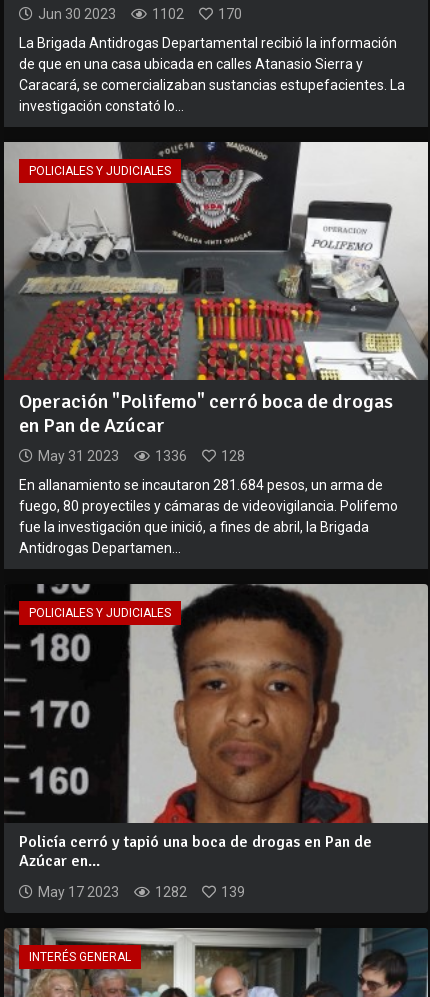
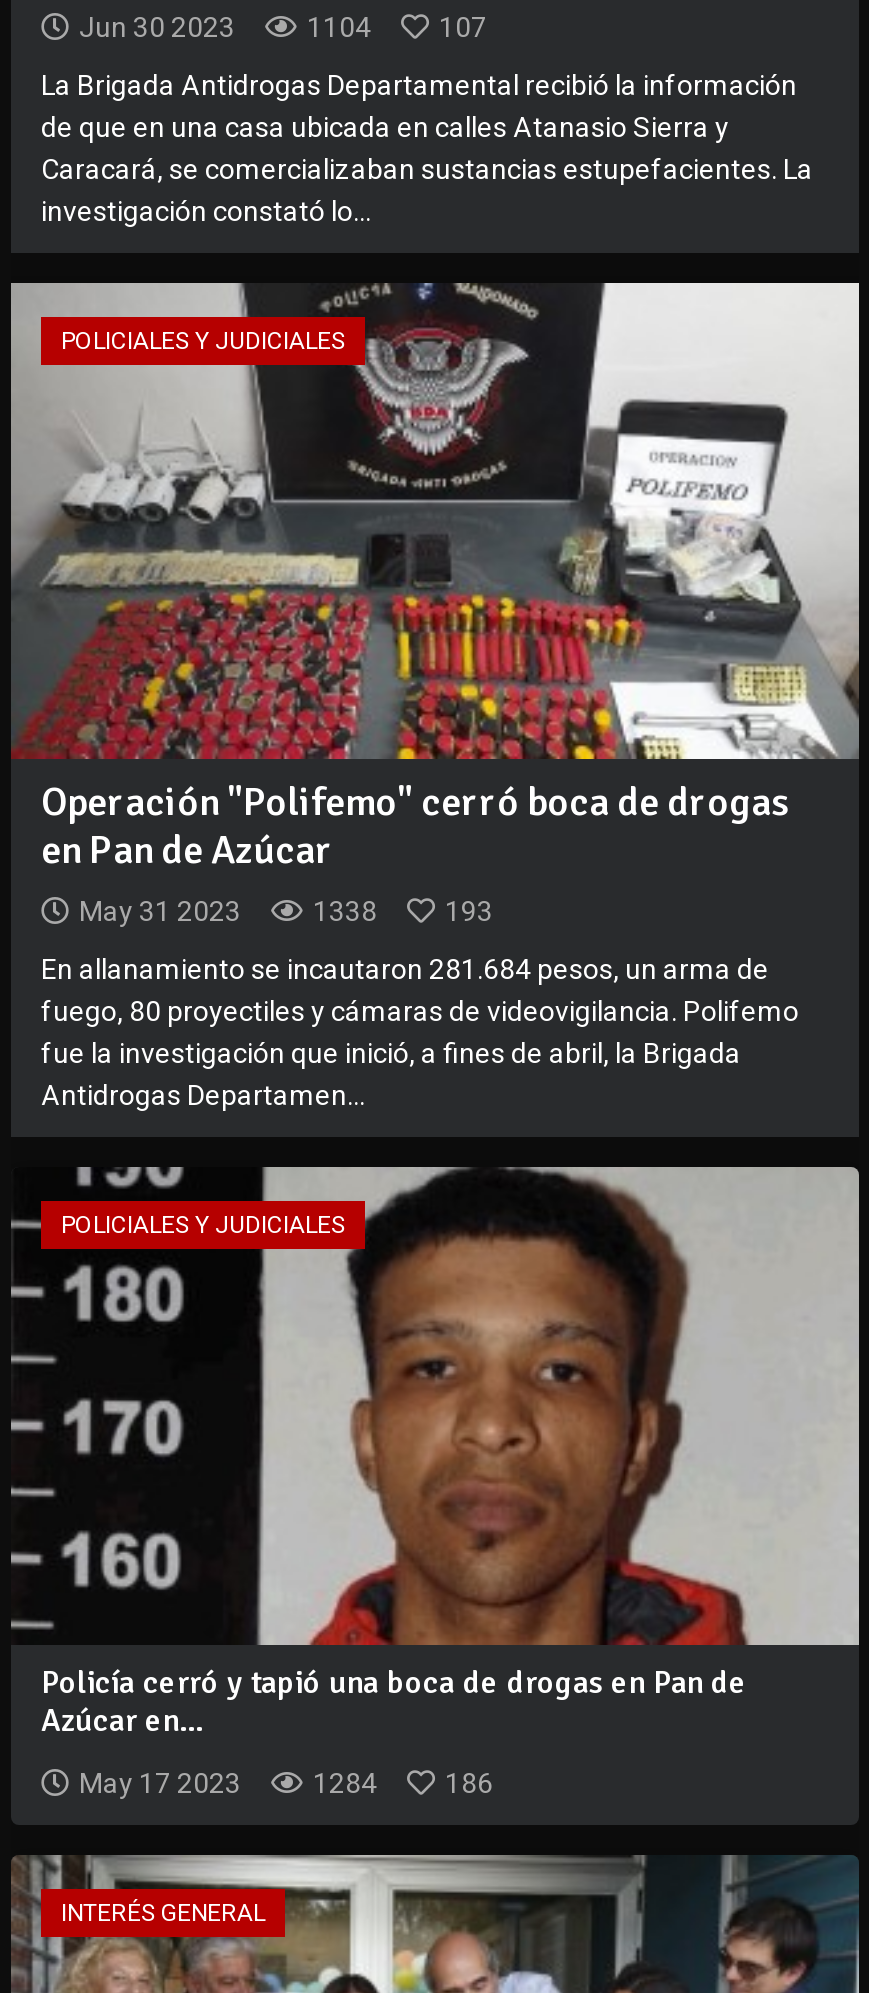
- 1102
+ 1104

- 170
+ 107

- 1336
+ 1338

- 128
+ 193

- 1282
+ 1284

- 139
+ 186
